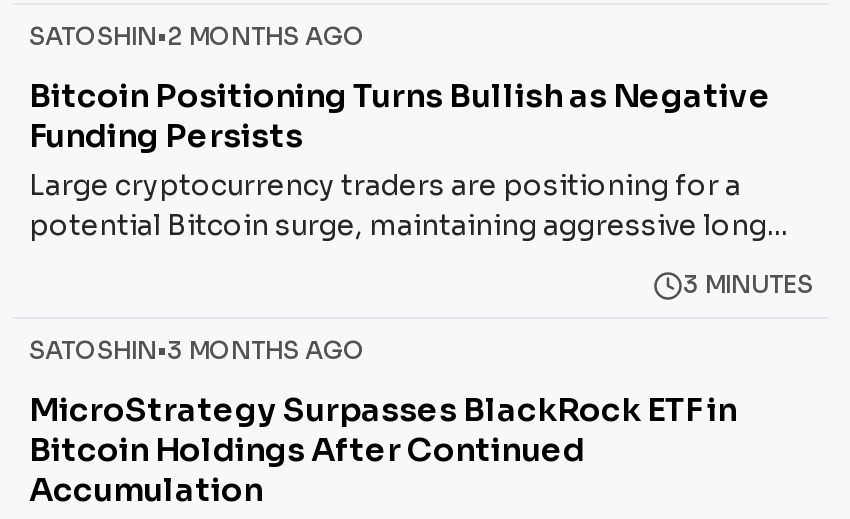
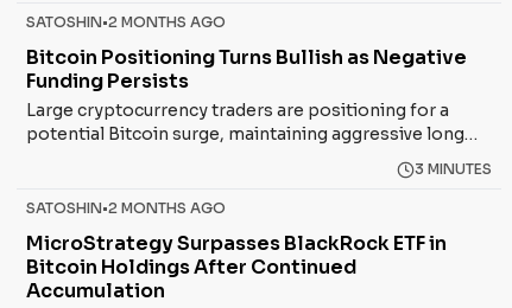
- SATOSHIN•3 MONTHS AGO
+ SATOSHIN•2 MONTHS AGO
